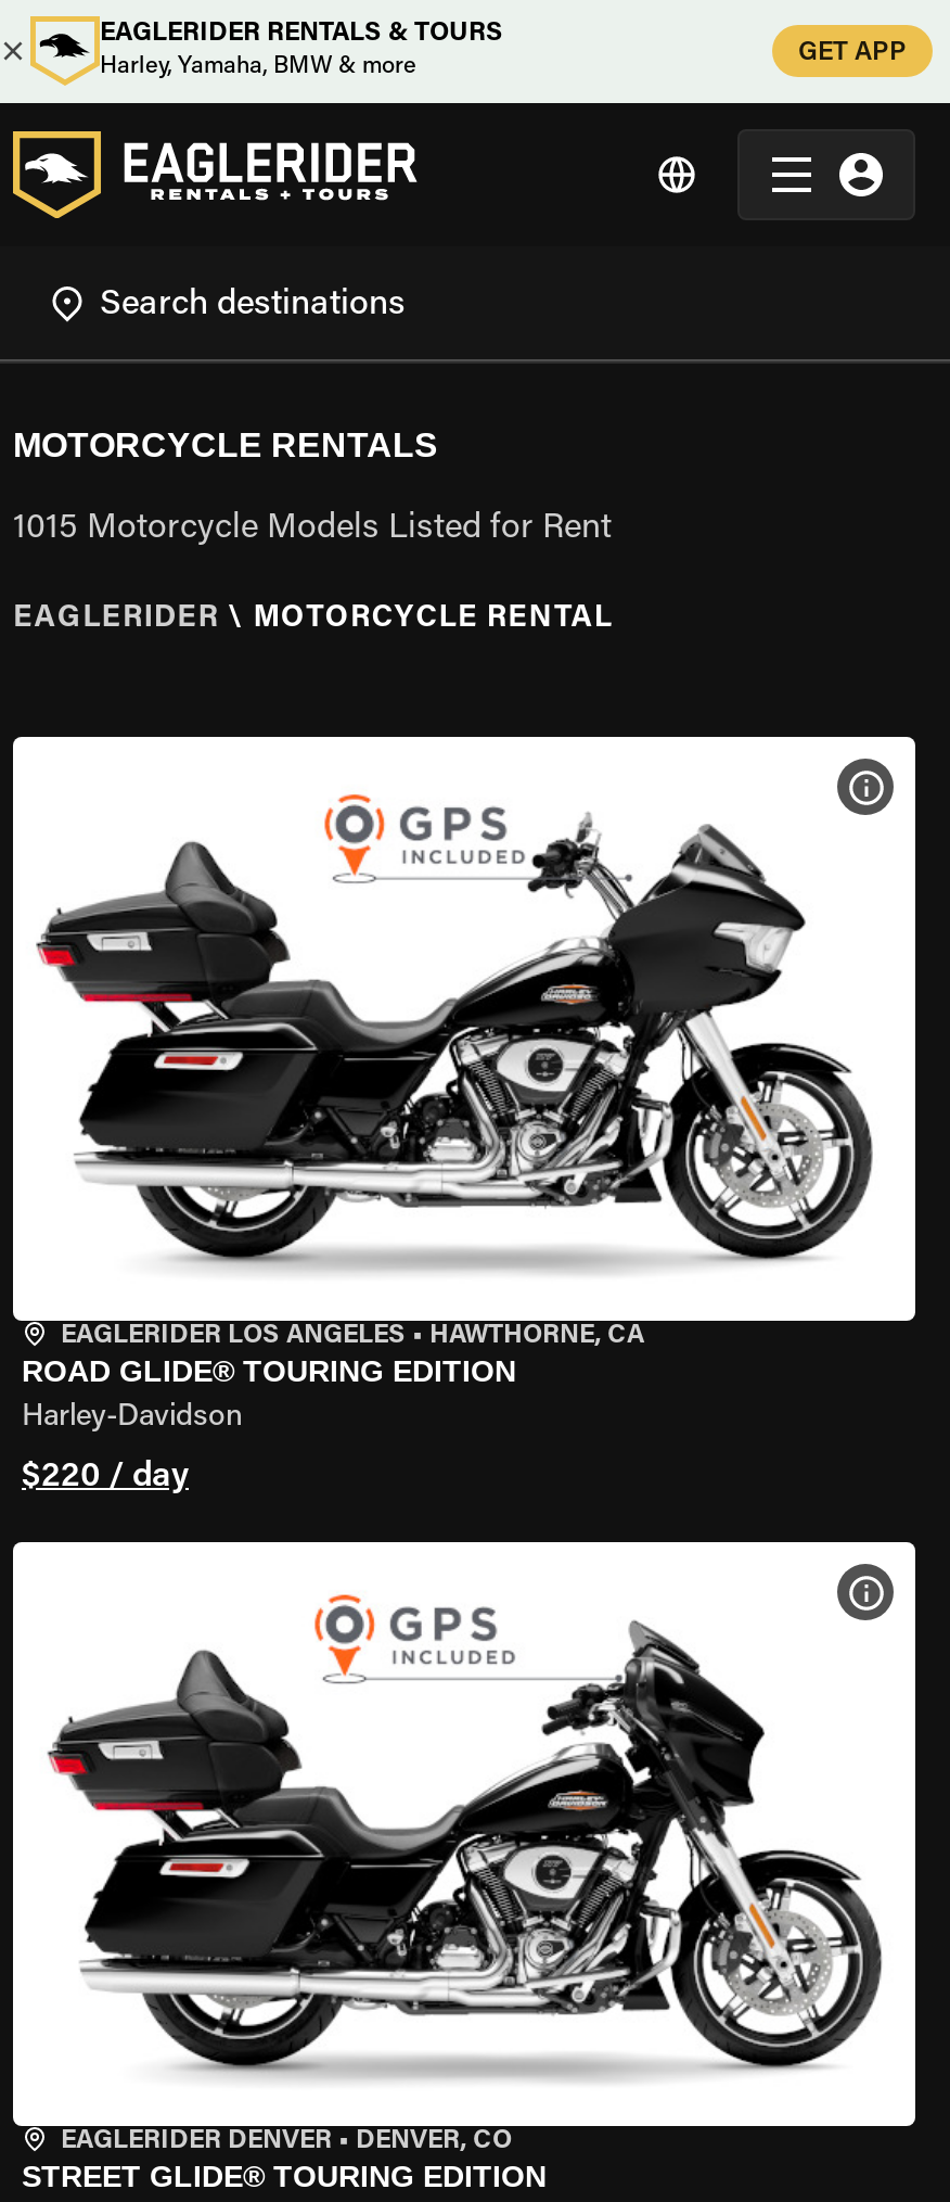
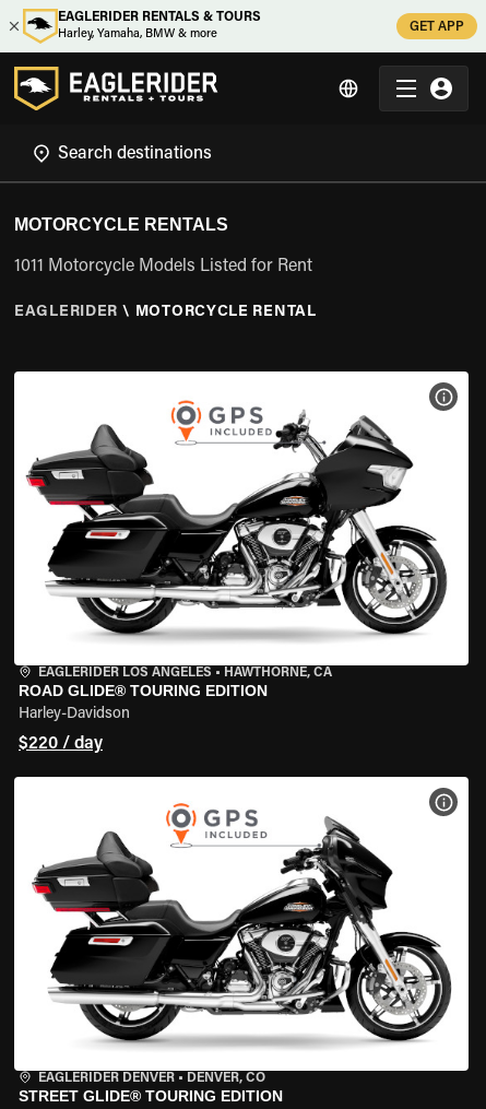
- 1015 Motorcycle Models Listed for Rent
+ 1011 Motorcycle Models Listed for Rent
